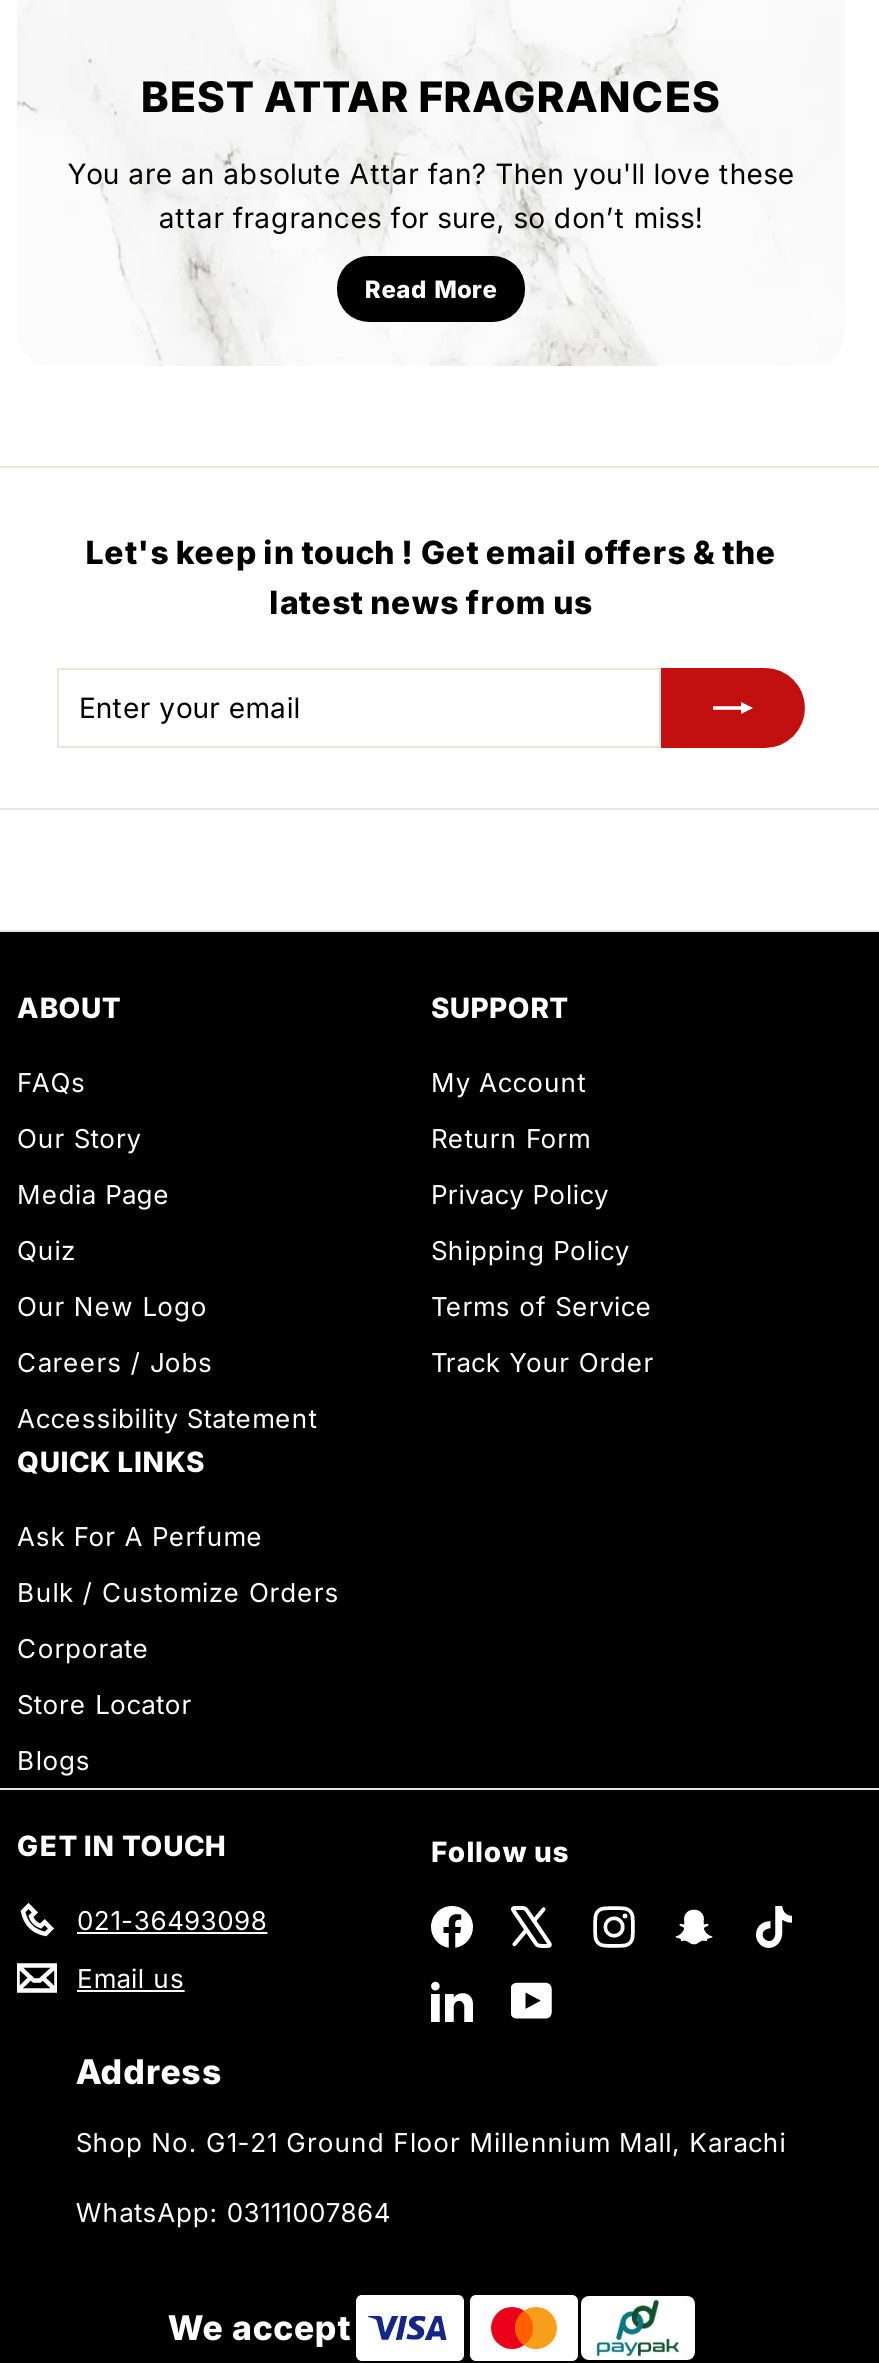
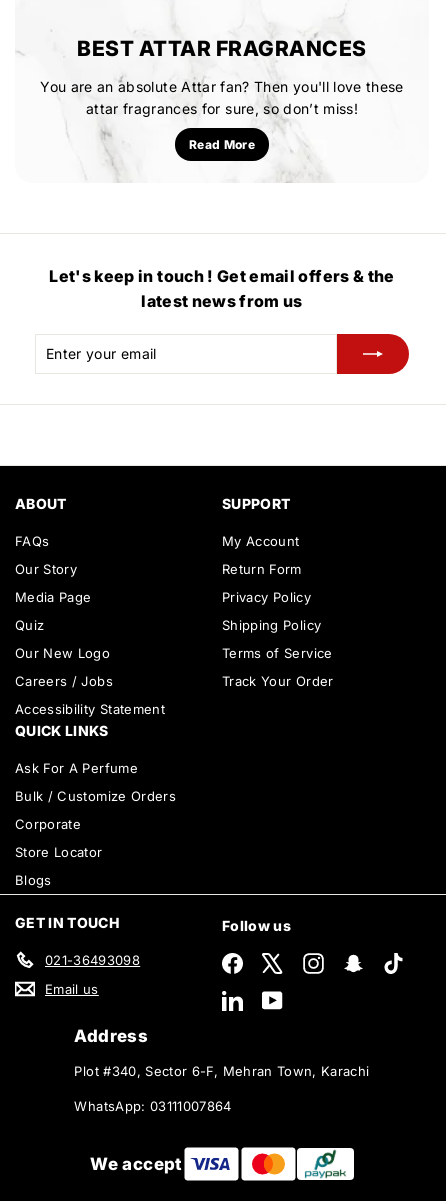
- Shop No. G1-21 Ground Floor Millennium Mall, Karachi
+ Plot #340, Sector 6-F, Mehran Town, Karachi
